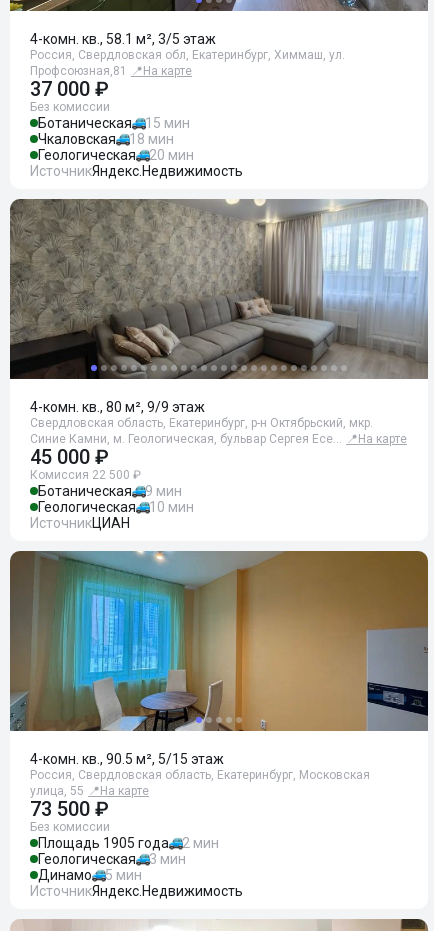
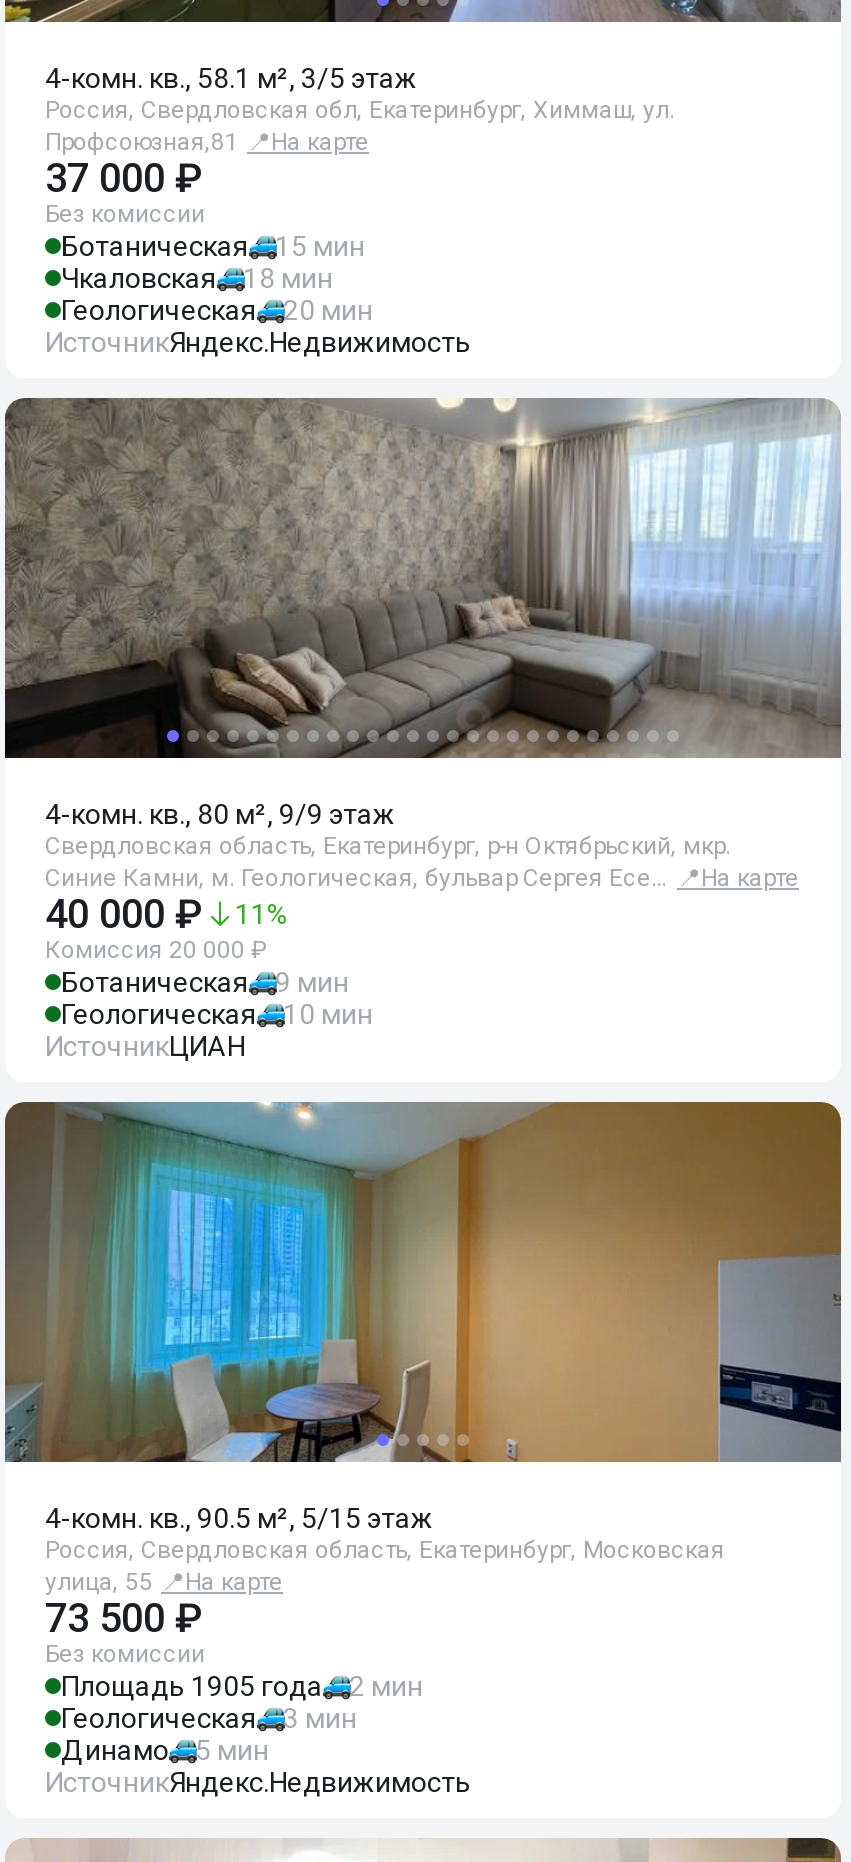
- 45 000 ₽
- Комиссия 22 500 ₽
+ 40 000 ₽
+ 11%
+ Комиссия 20 000 ₽
